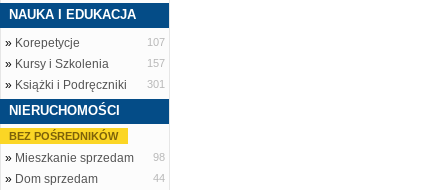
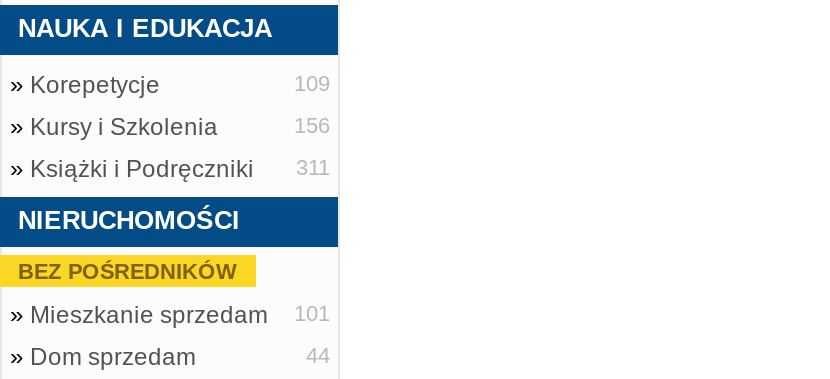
- 107
+ 109

- 157
+ 156

- » Książki i Podręczniki 301
+ » Książki i Podręczniki 311

- » Mieszkanie sprzedam 98
+ » Mieszkanie sprzedam 101
